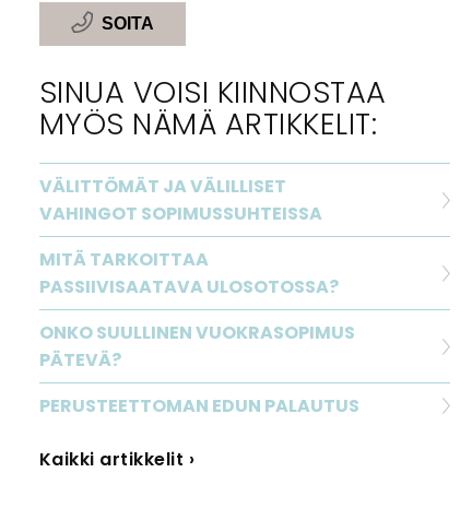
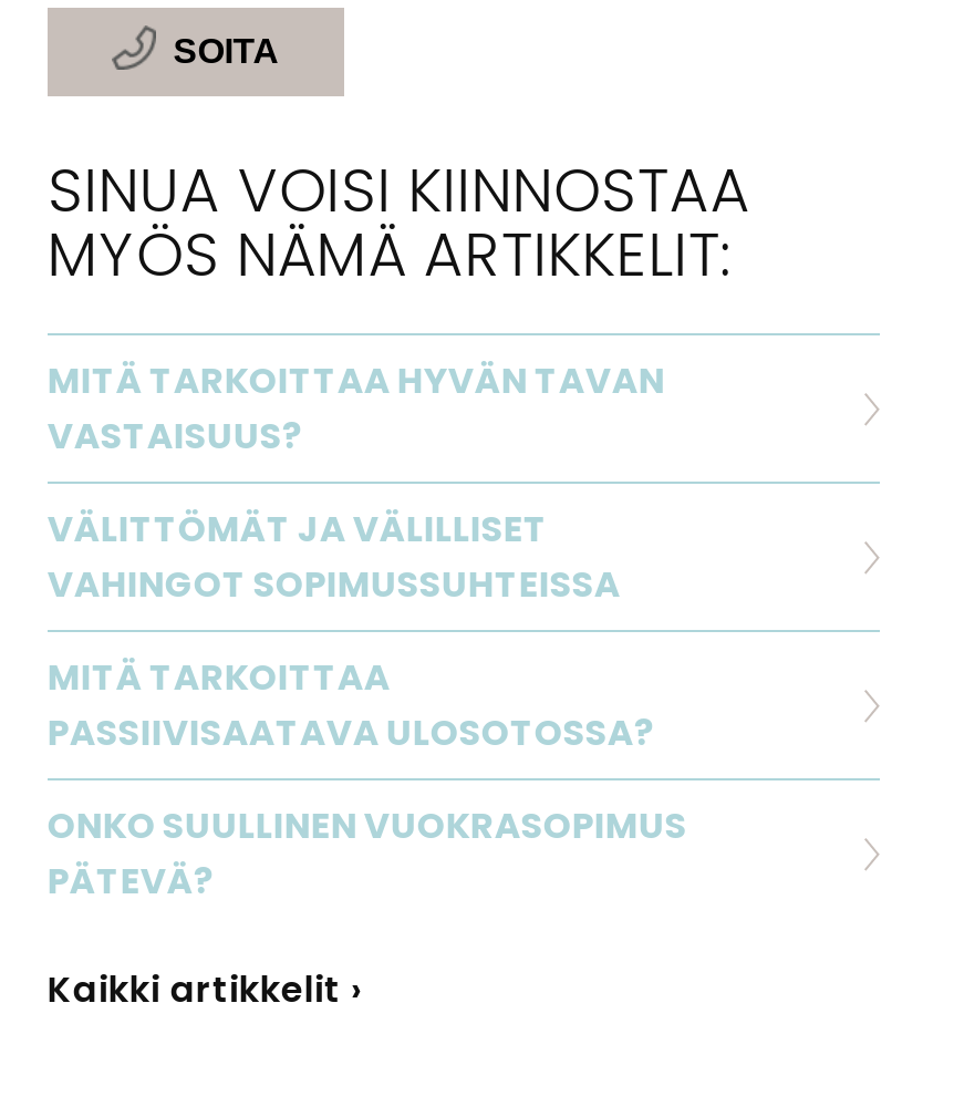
+ MITÄ TARKOITTAA HYVÄN TAVAN
+ VASTAISUUS?

moved down: VÄLITTÖMÄT JA VÄLILLISET | VAHINGOT SOPIMUSSUHTEISSA | MITÄ TARKOITTAA | PASSIIVISAATAVA ULOSOTOSSA? | ONKO SUULLINEN VUOKRASOPIMUS | PÄTEVÄ?

- PERUSTEETTOMAN EDUN PALAUTUS
